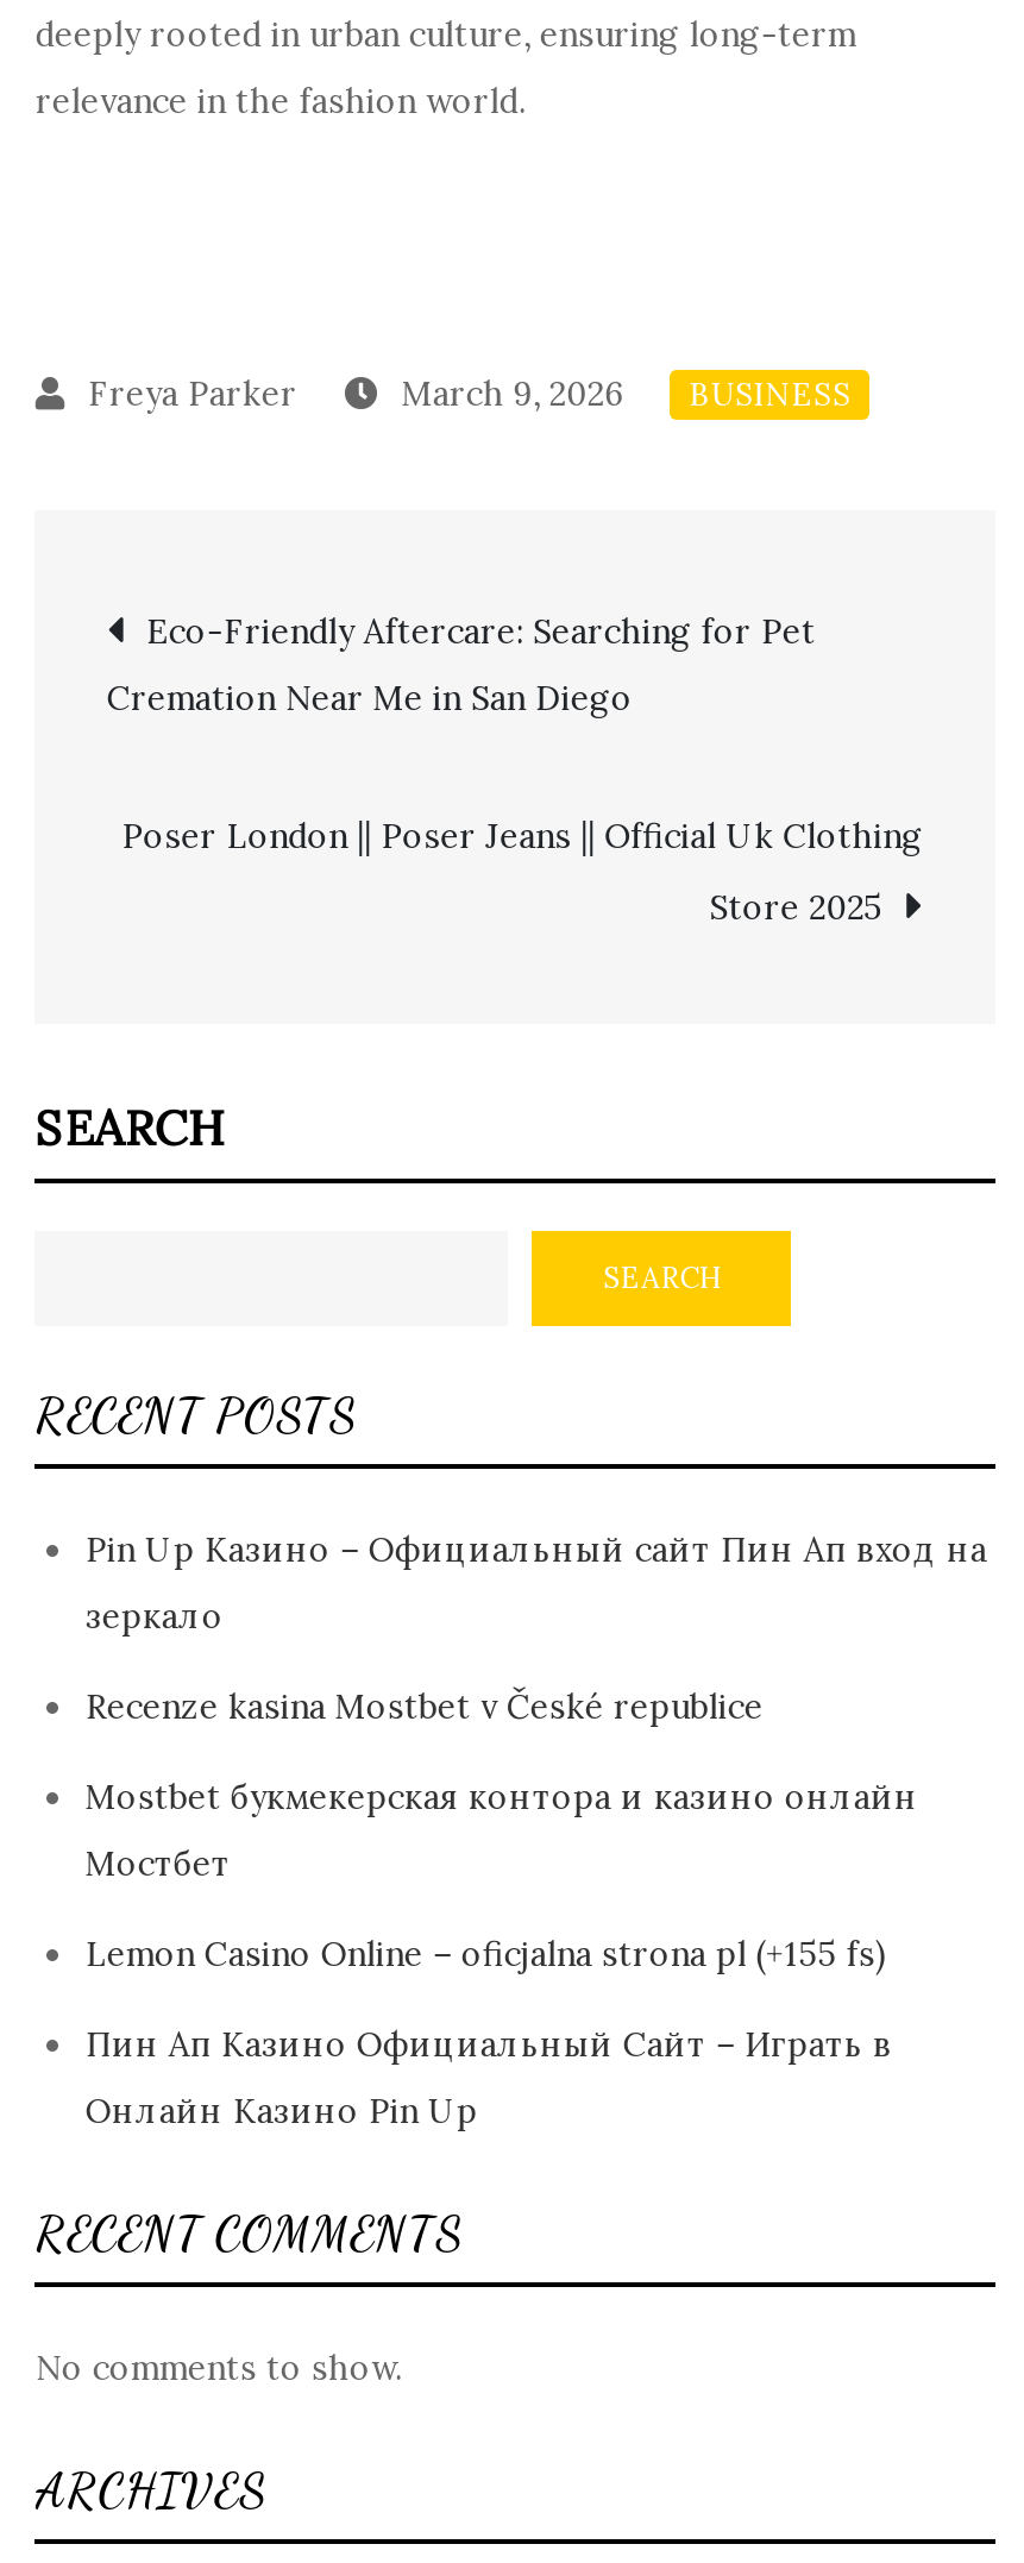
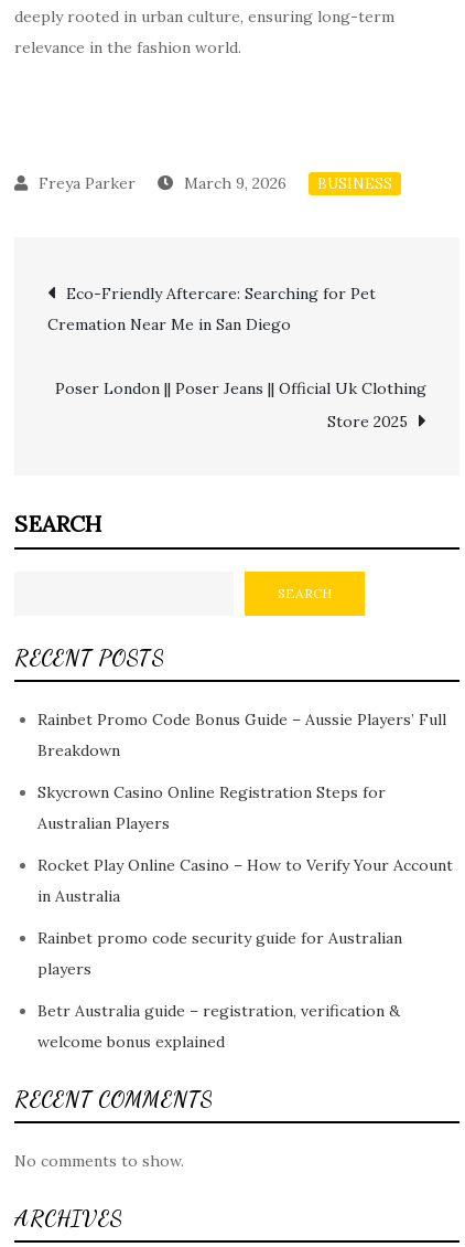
- Pin Up Казино – Официальный сайт Пин Ап вход на
- зеркало
- Recenze kasina Mostbet v České republice
- Mostbet букмекерская контора и казино онлайн
- Мостбет
- Lemon Casino Online – oficjalna strona pl (+155 fs)
- Пин Ап Казино Официальный Сайт – Играть в
- Онлайн Казино Pin Up
+ Rainbet Promo Code Bonus Guide – Aussie Players’ Full
+ Breakdown
+ Skycrown Casino Online Registration Steps for
+ Australian Players
+ Rocket Play Online Casino – How to Verify Your Account
+ in Australia
+ Rainbet promo code security guide for Australian
+ players
+ Betr Australia guide – registration, verification &
+ welcome bonus explained
